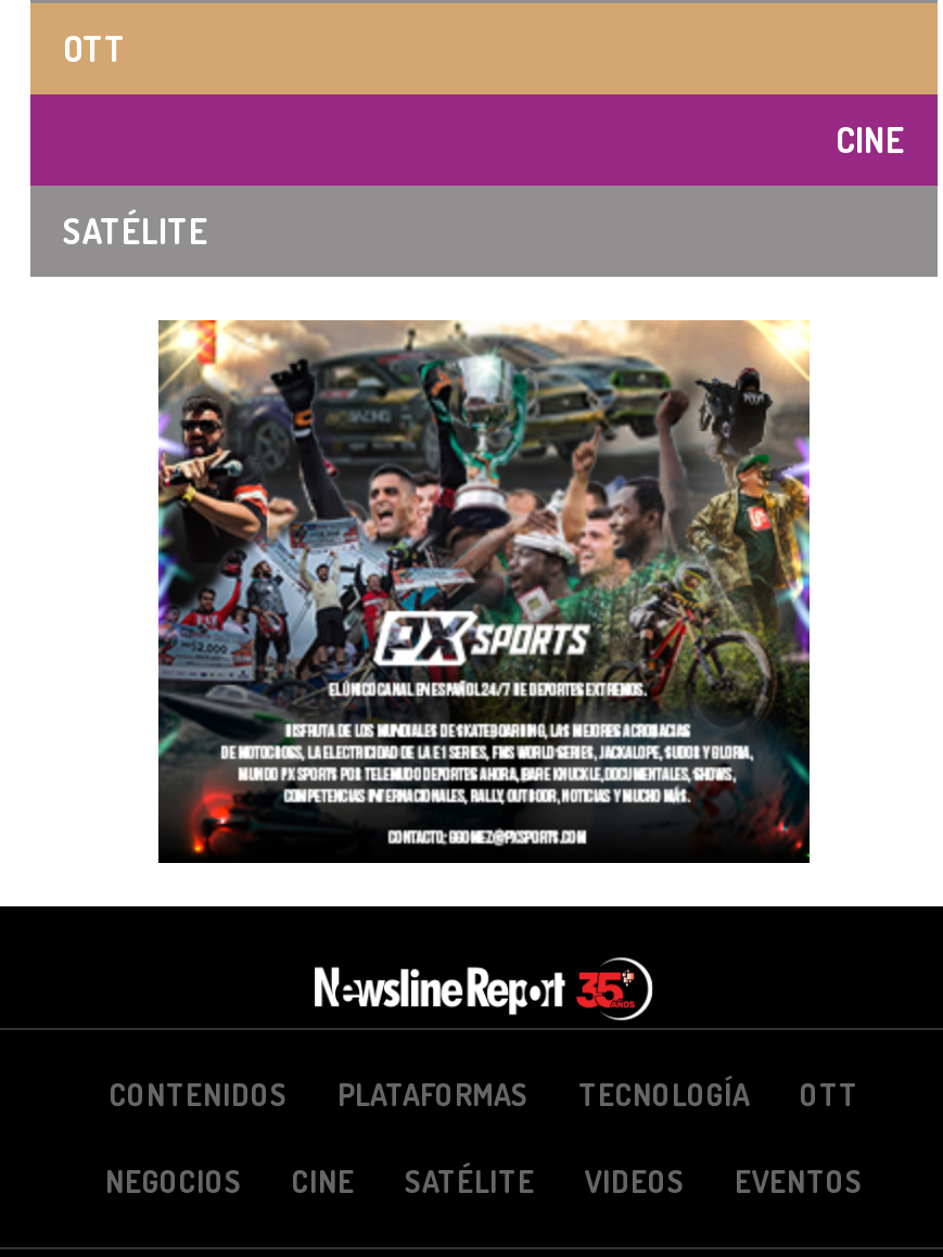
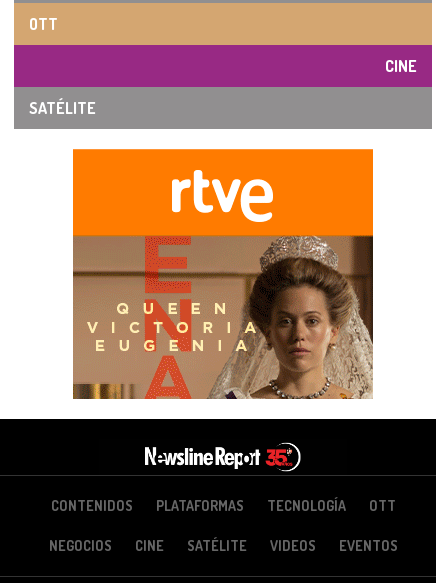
- [image]
+ [image]
